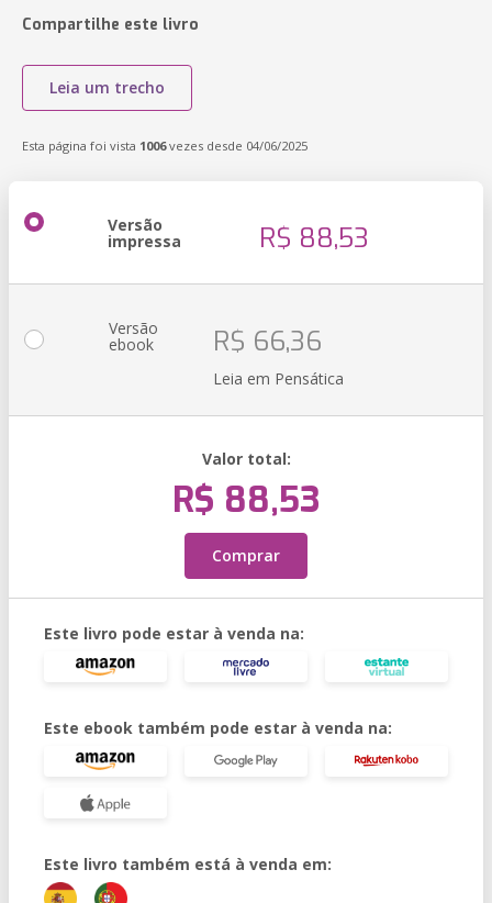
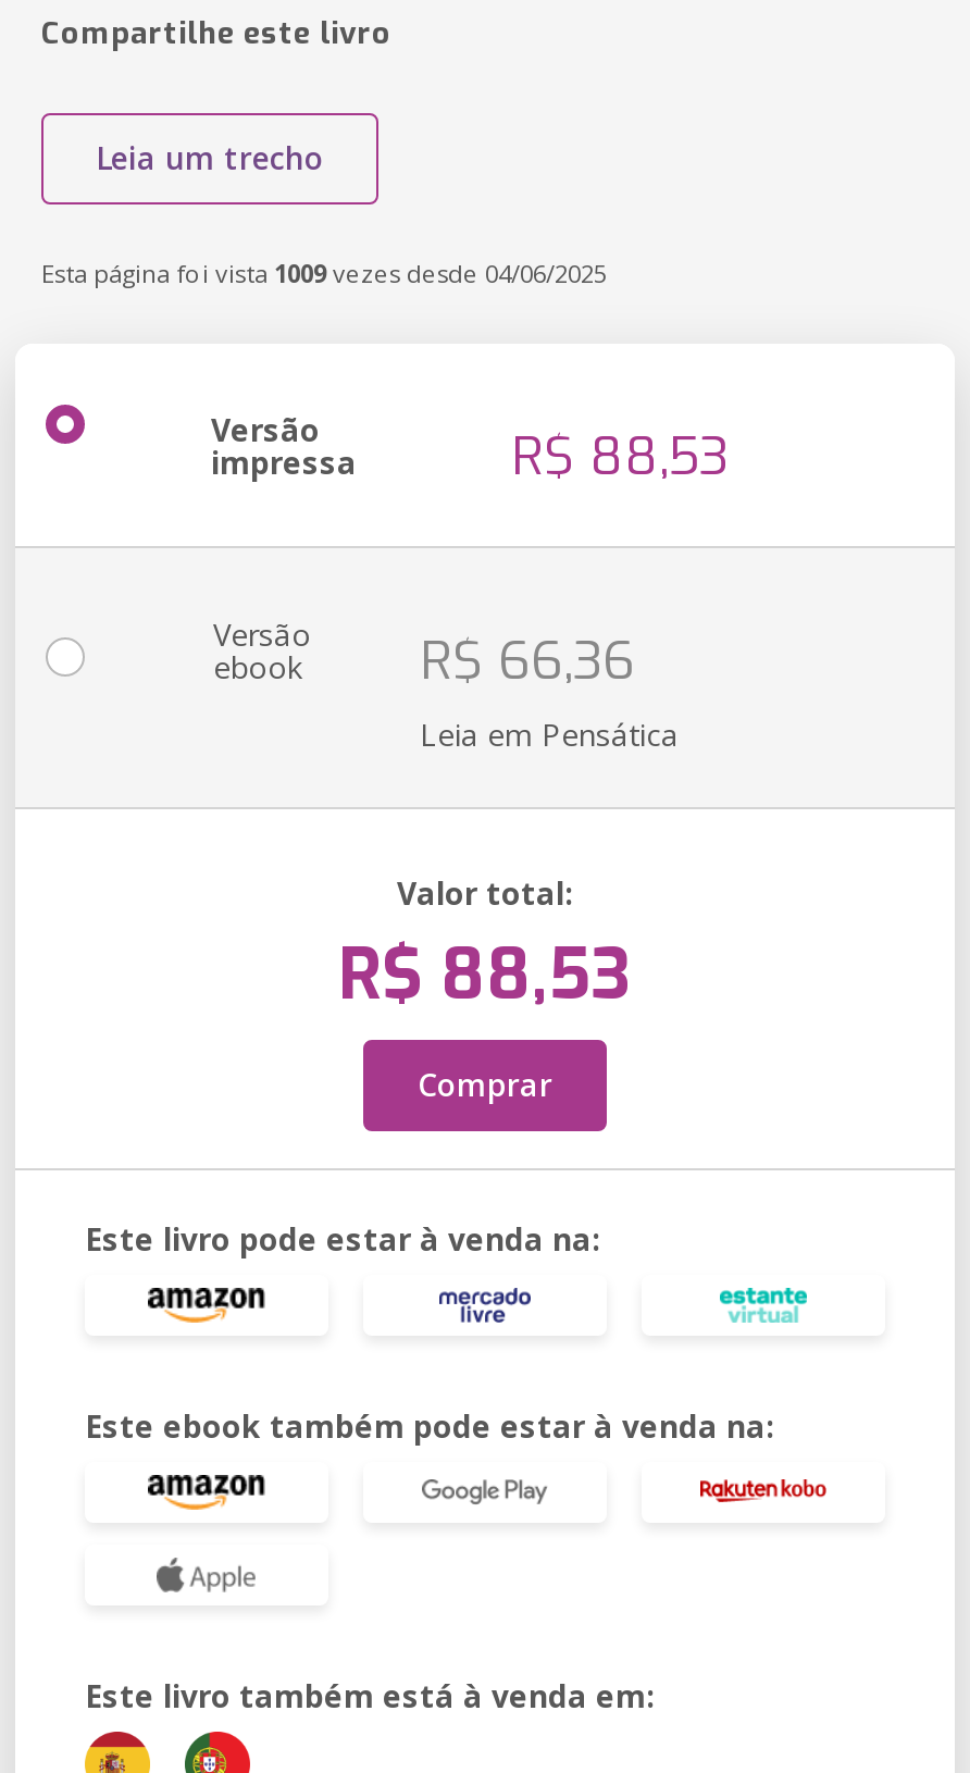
- Esta página foi vista 1006vezes desde 04/06/2025
+ Esta página foi vista 1009vezes desde 04/06/2025
